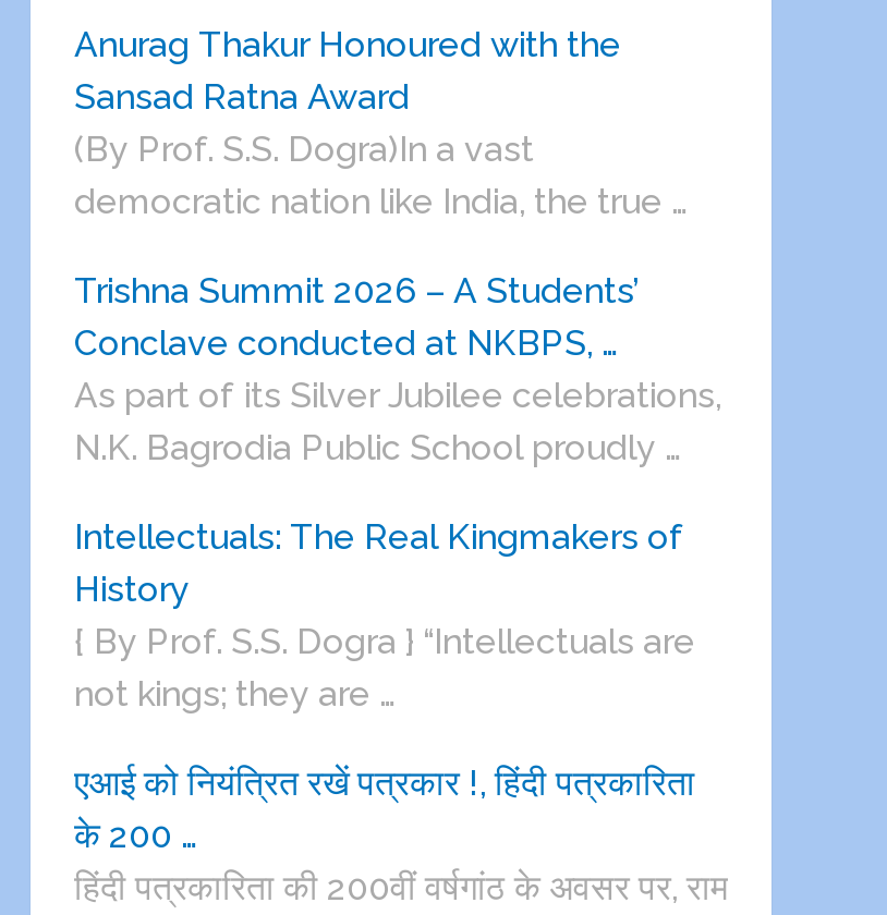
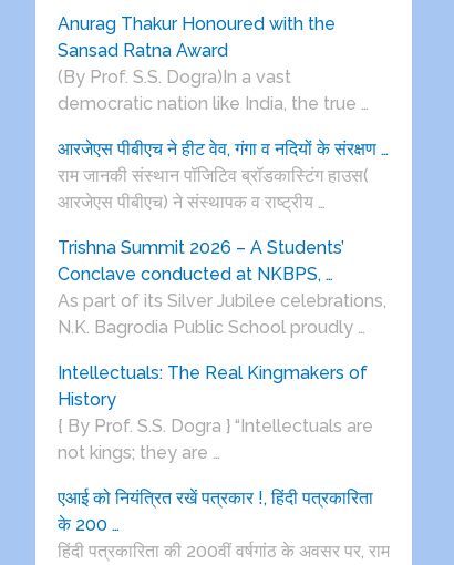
+ आरजेएस पीबीएच ने हीट वेव, गंगा व नदियों के संरक्षण …
+ राम जानकी संस्थान पॉजिटिव ब्रॉडकास्टिंग हाउस(
+ आरजेएस पीबीएच) ने संस्थापक व राष्ट्रीय …
